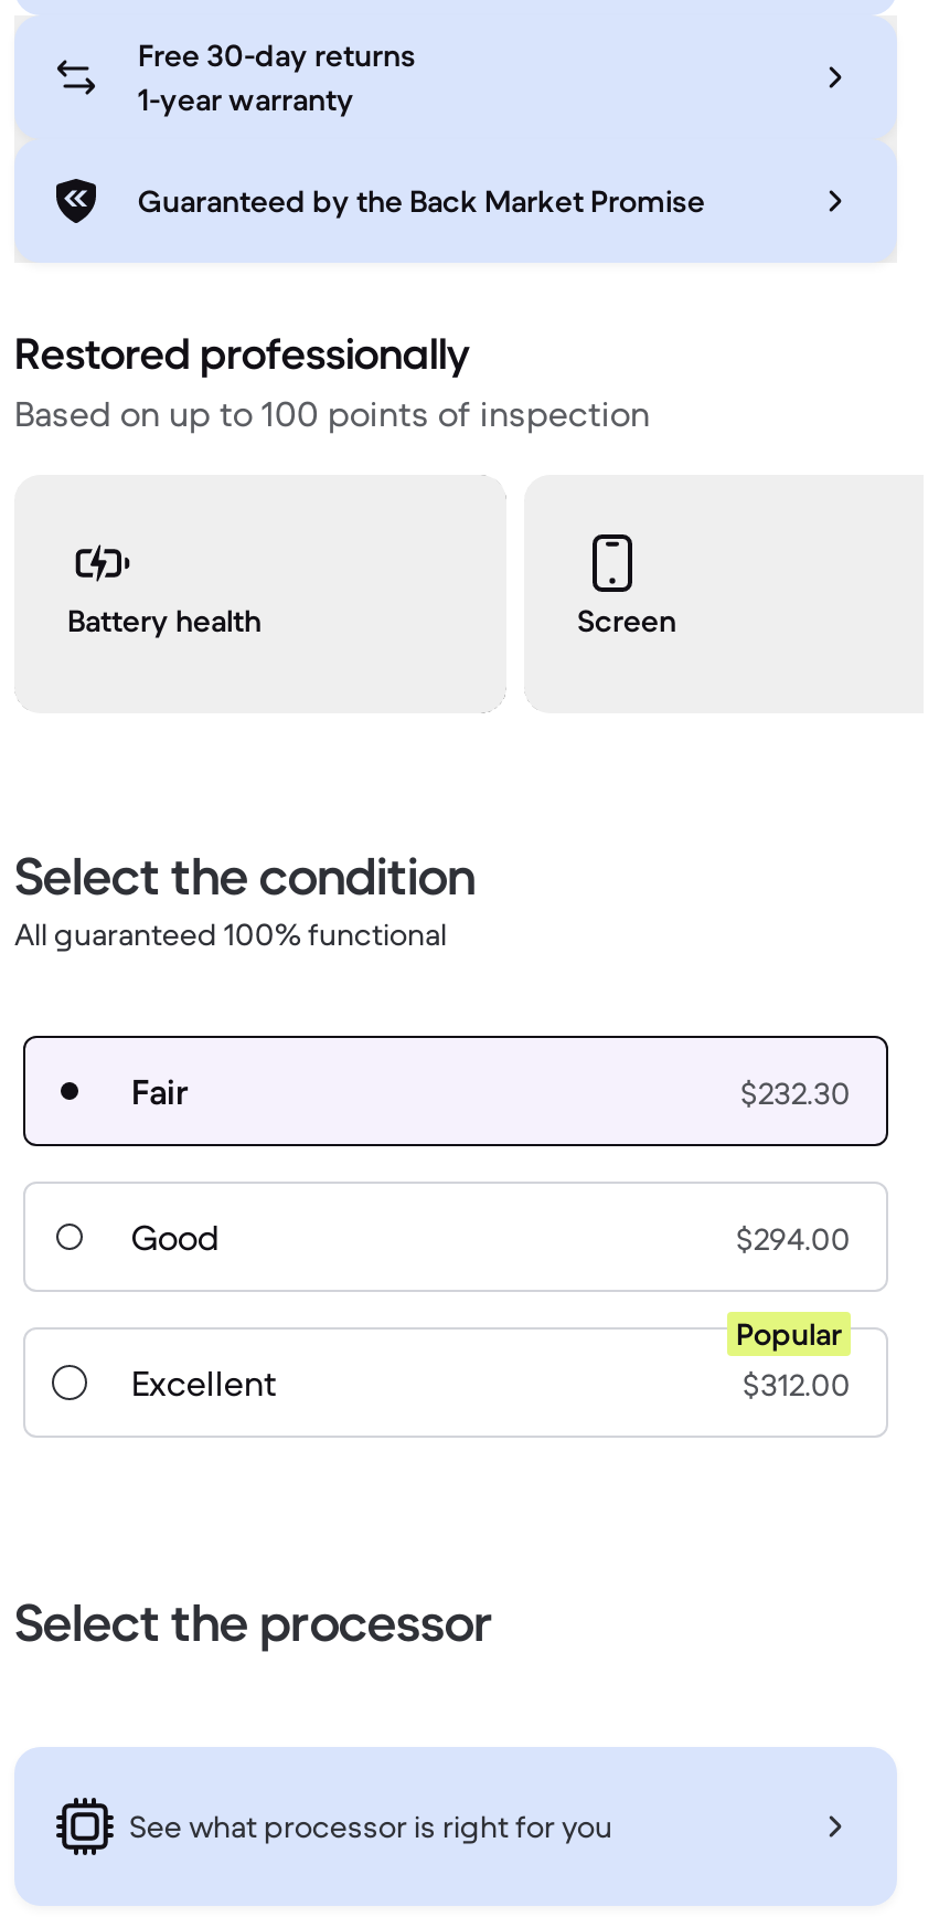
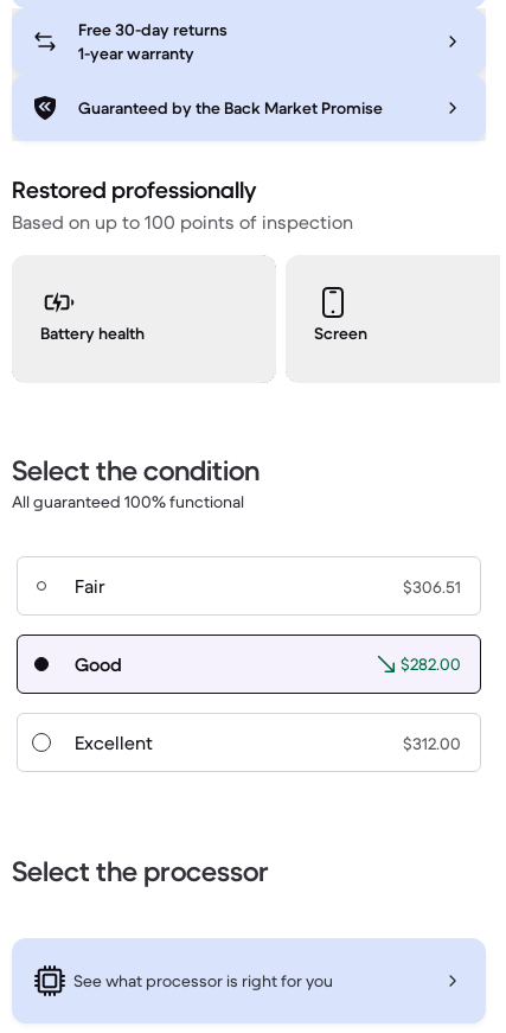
- $232.30
+ $306.51

- $294.00
+ $282.00

- Popular
